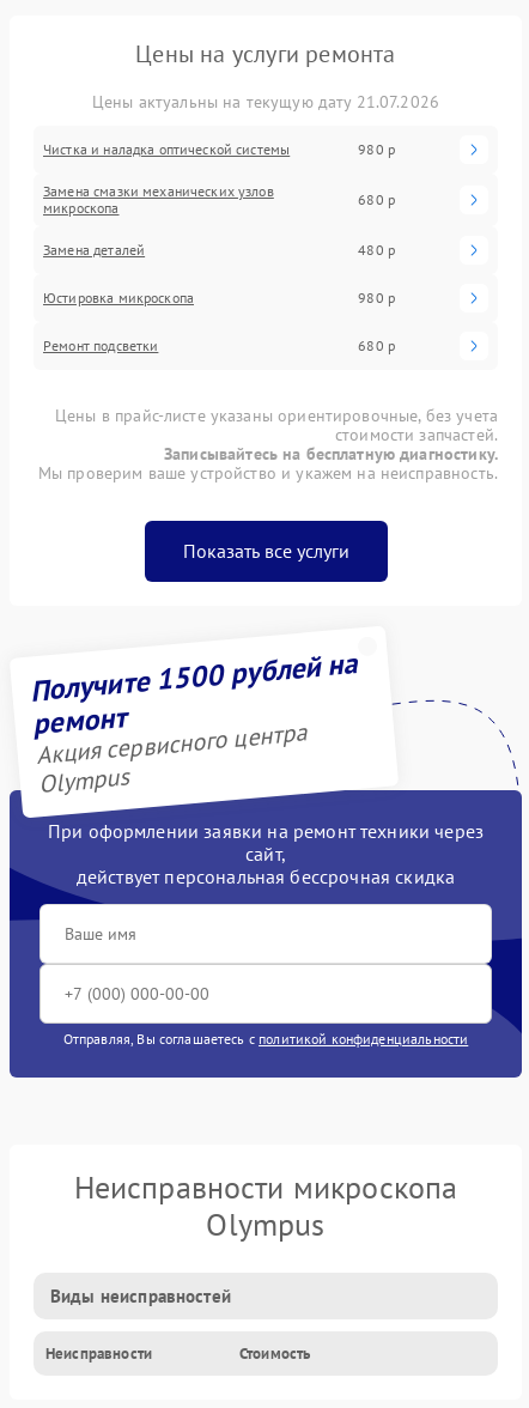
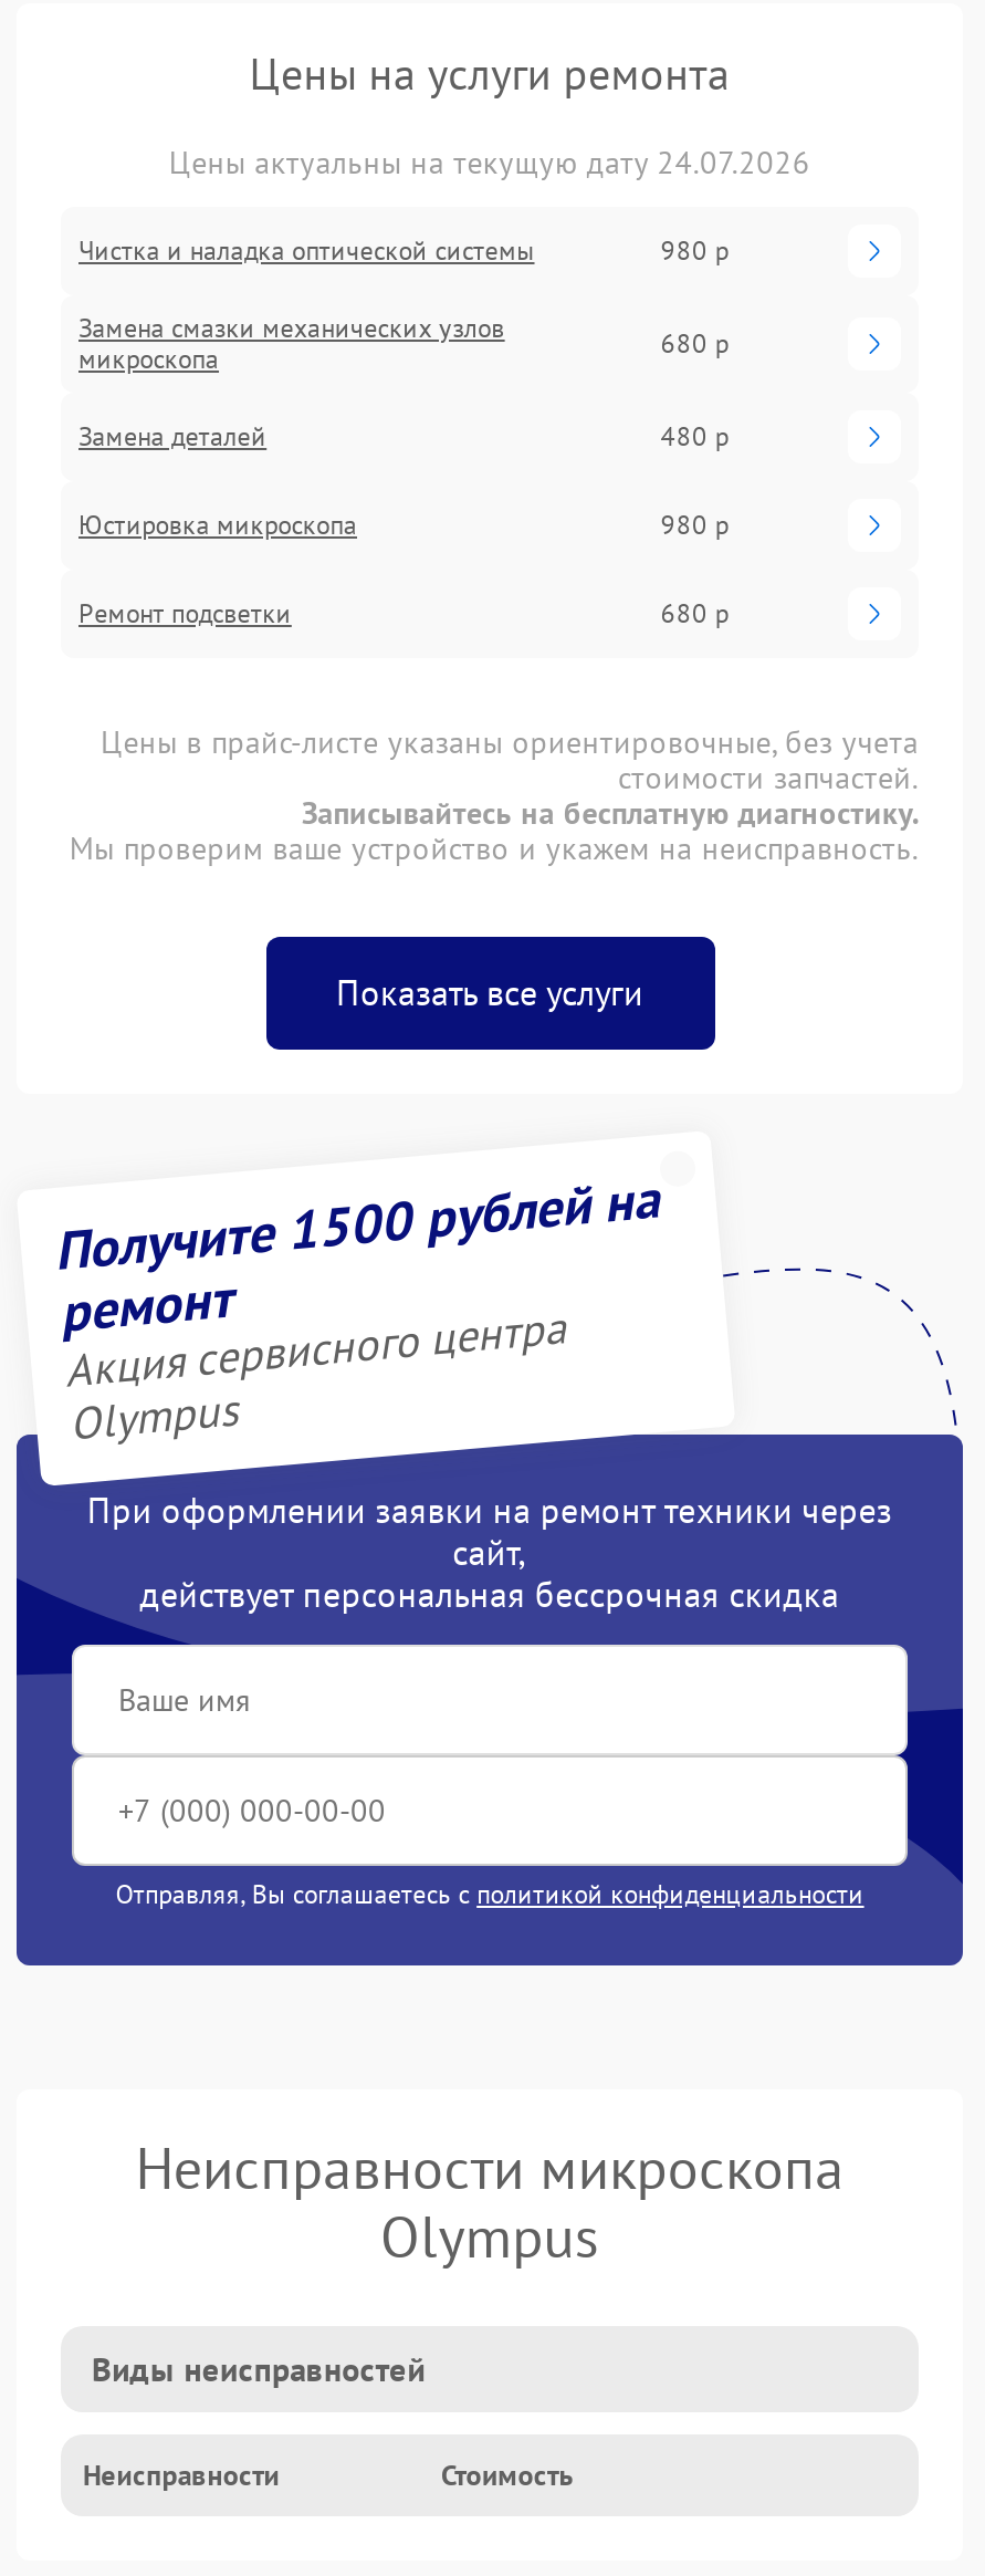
- Цены актуальны на текущую дату 21.07.2026
+ Цены актуальны на текущую дату 24.07.2026
